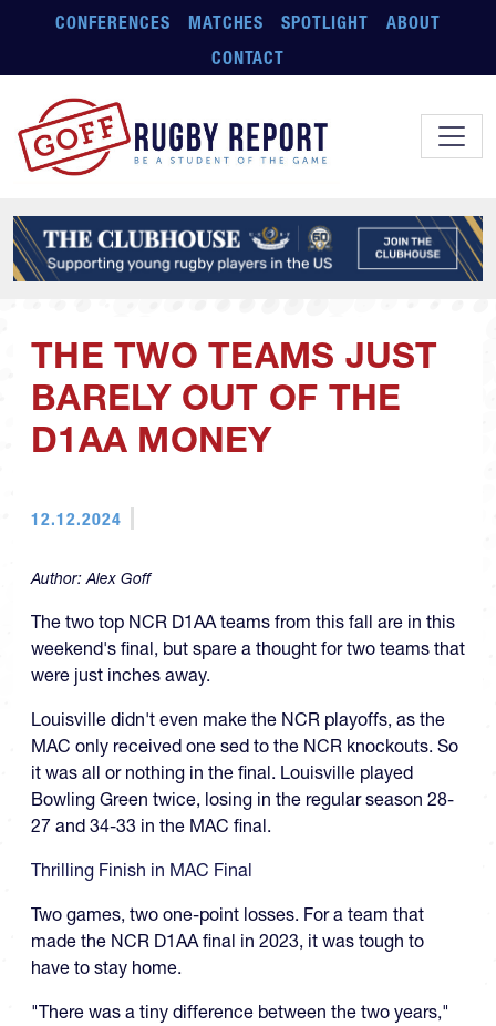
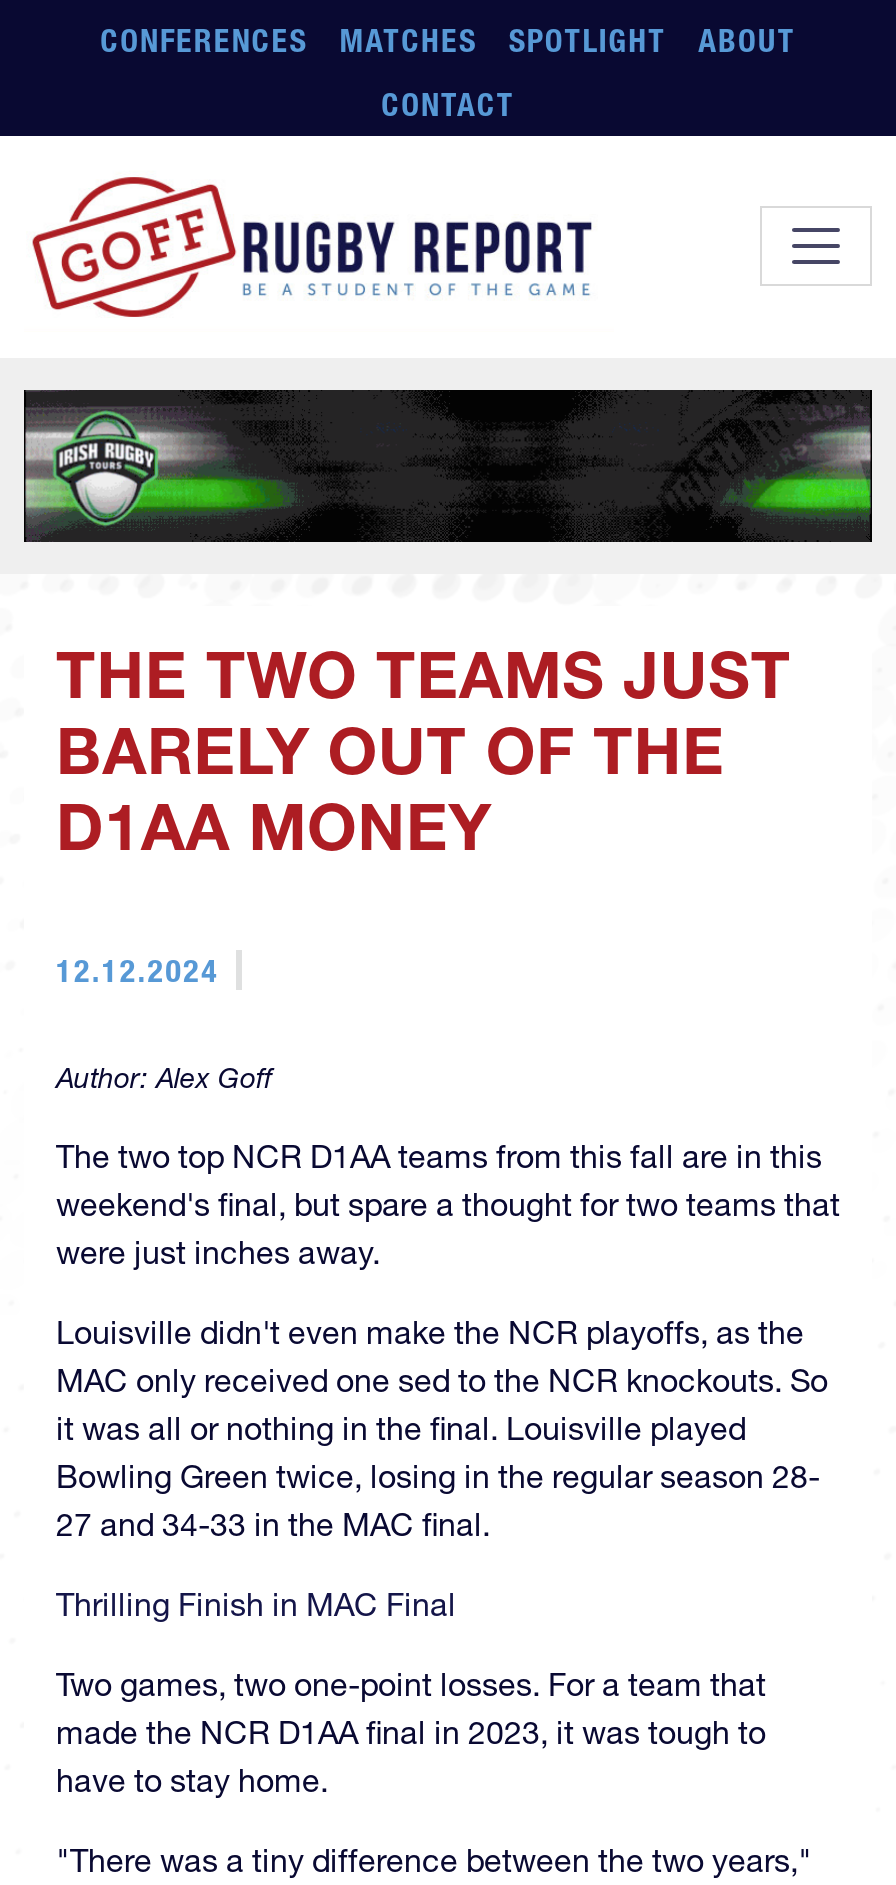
- [image]
+ [image]
